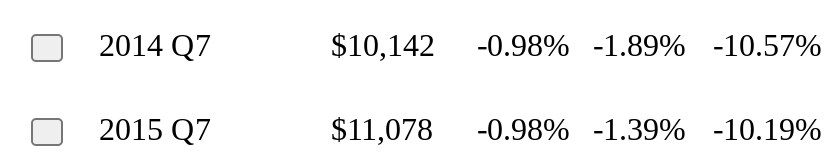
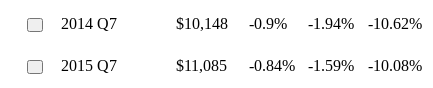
- $10,142
+ $10,148

- -0.98%
+ -0.9%

- -1.89%
+ -1.94%

- -10.57%
+ -10.62%

- $11,078
+ $11,085

- -0.98%
+ -0.84%

- -1.39%
+ -1.59%

- -10.19%
+ -10.08%
